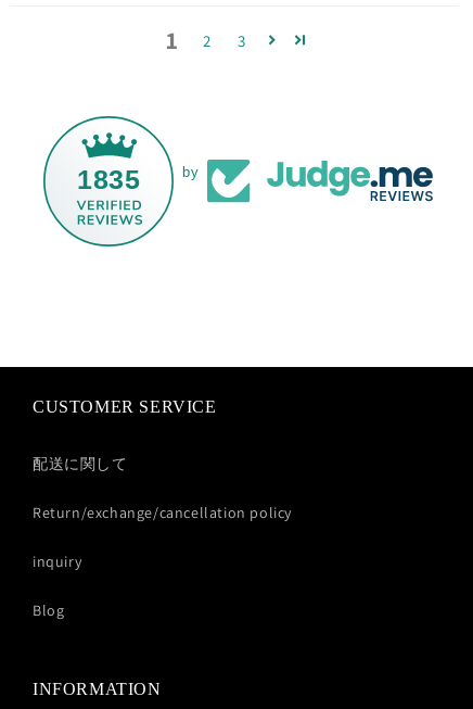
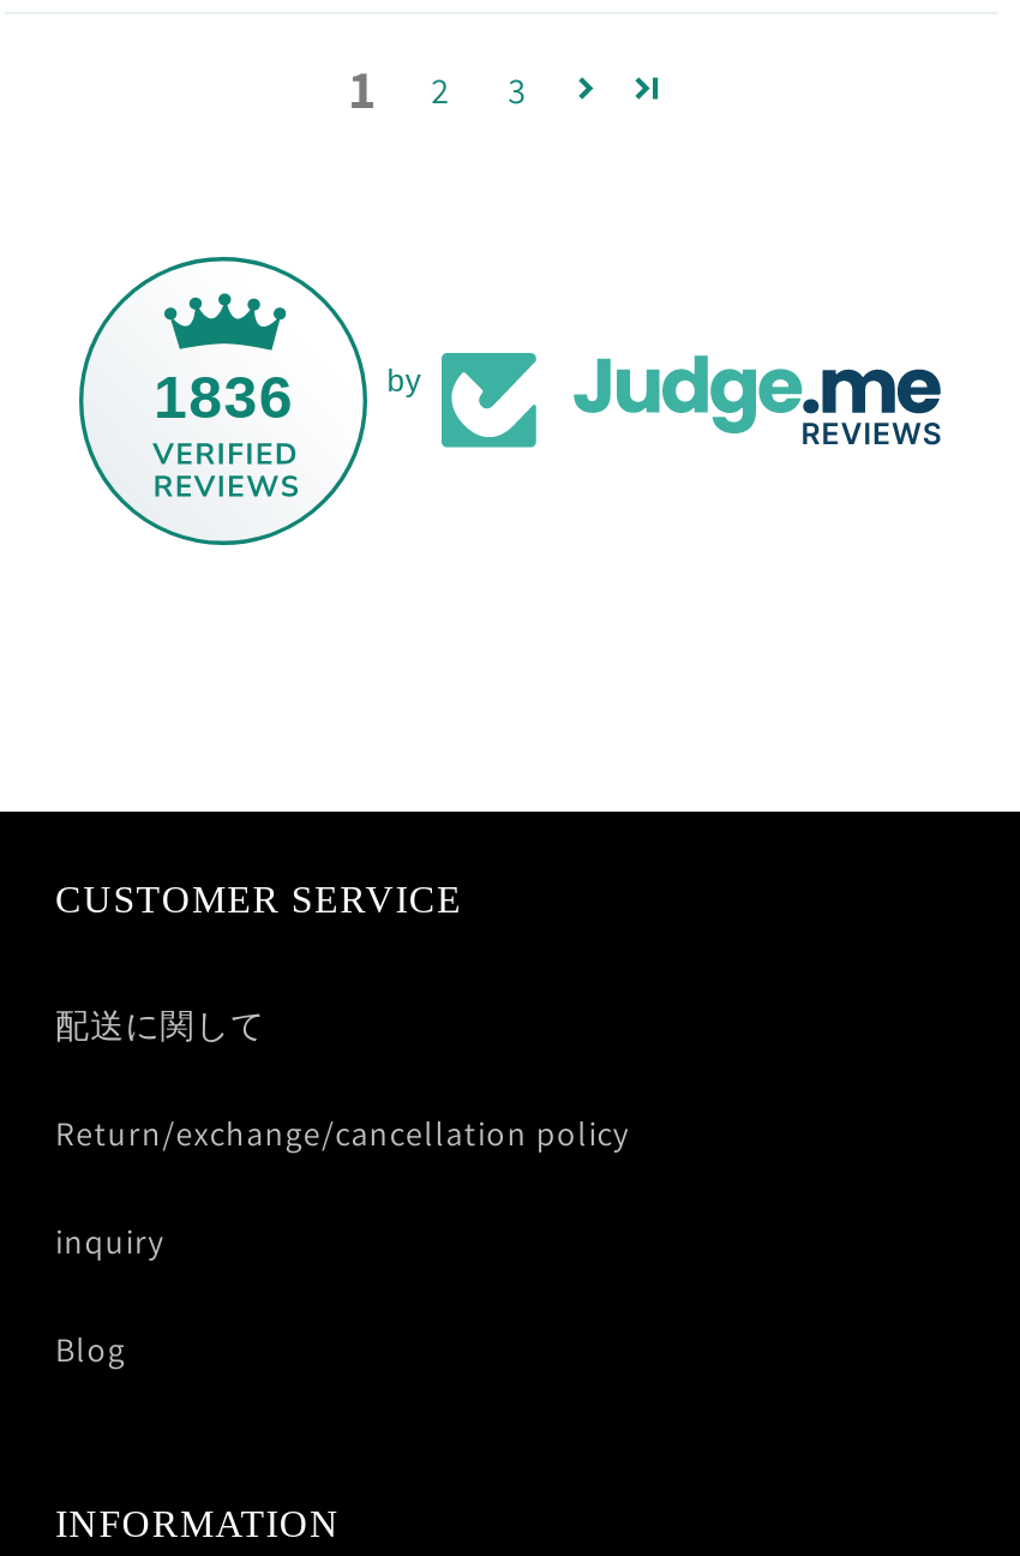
- 1835
+ 1836
